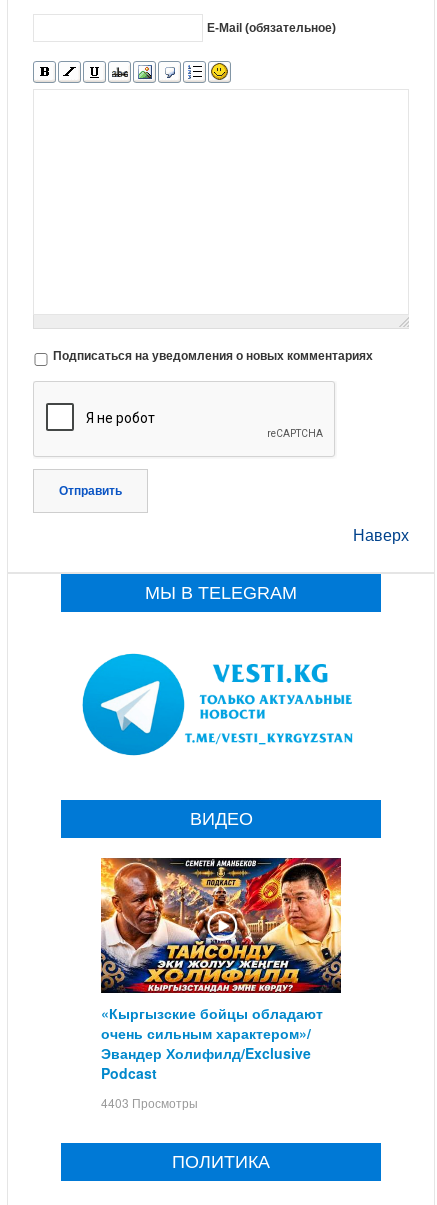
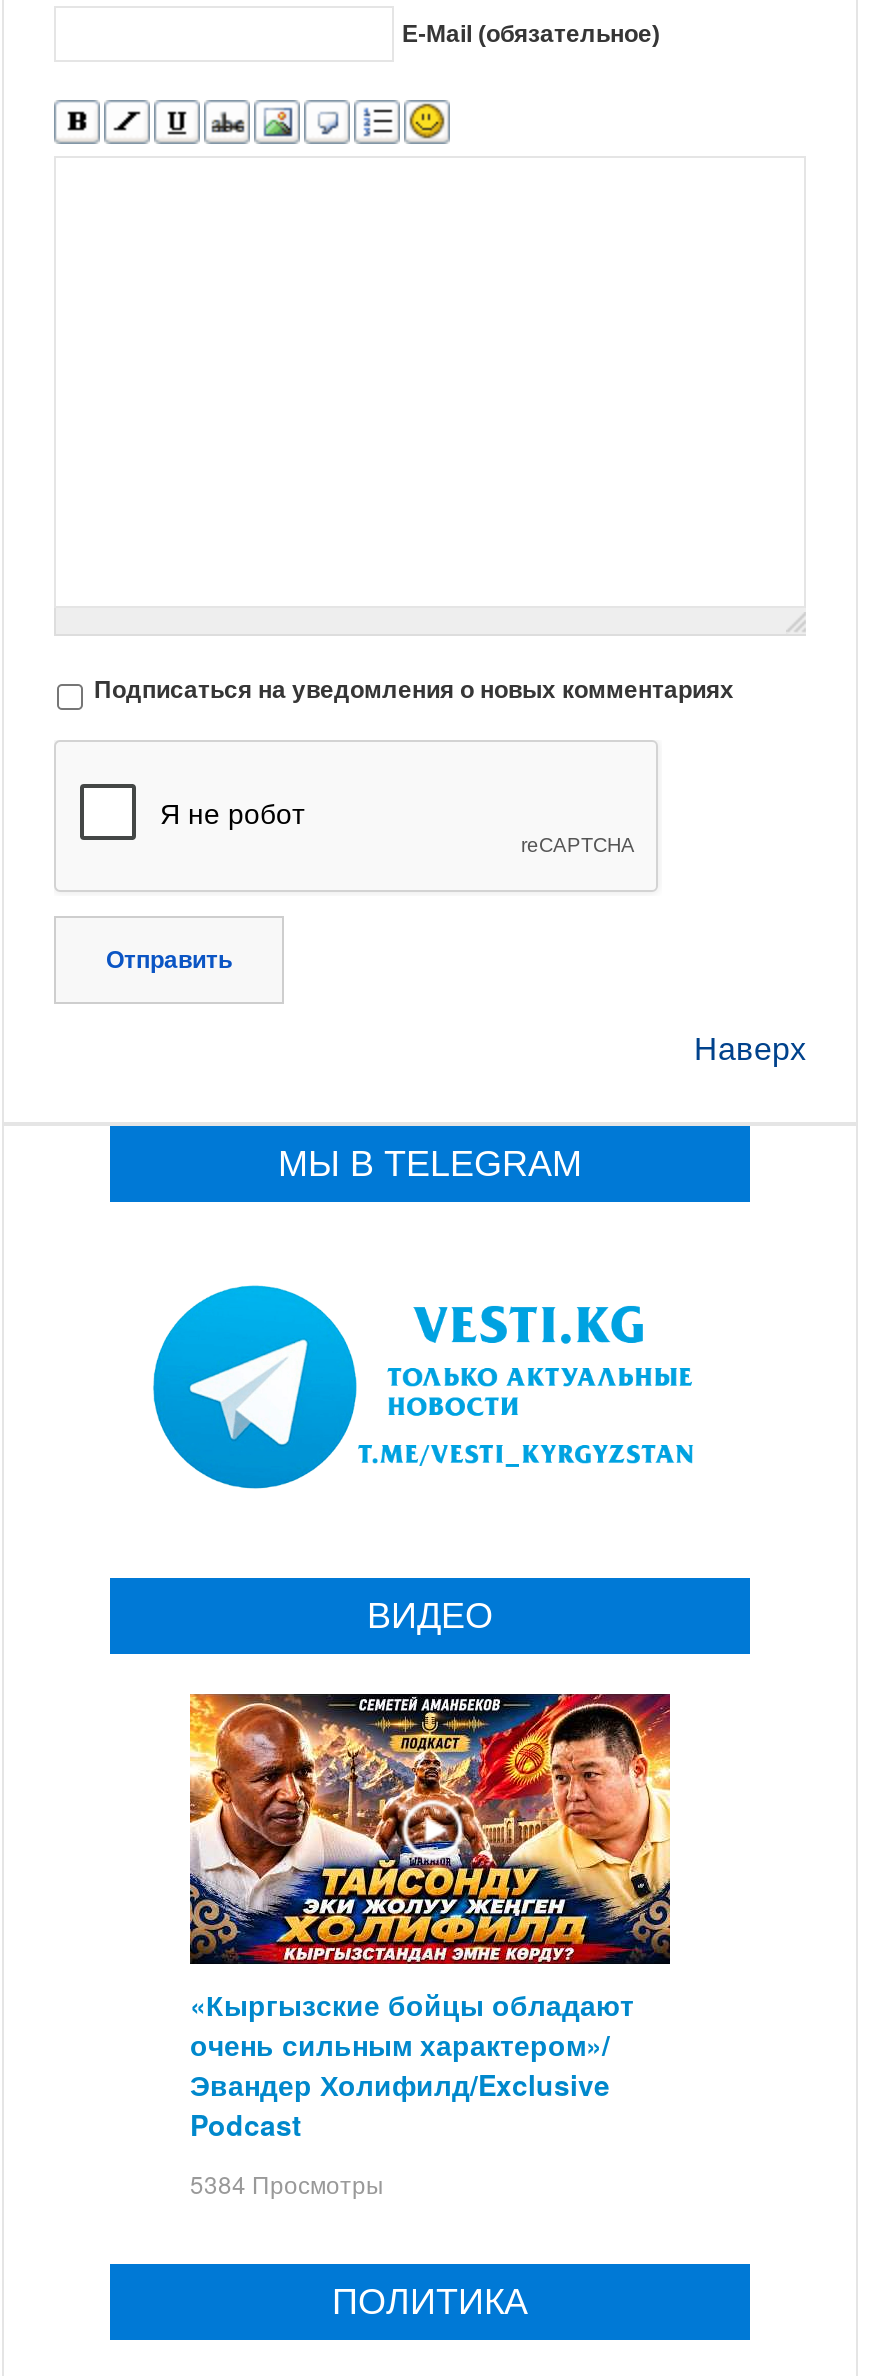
- 4403 Просмотры
+ 5384 Просмотры
